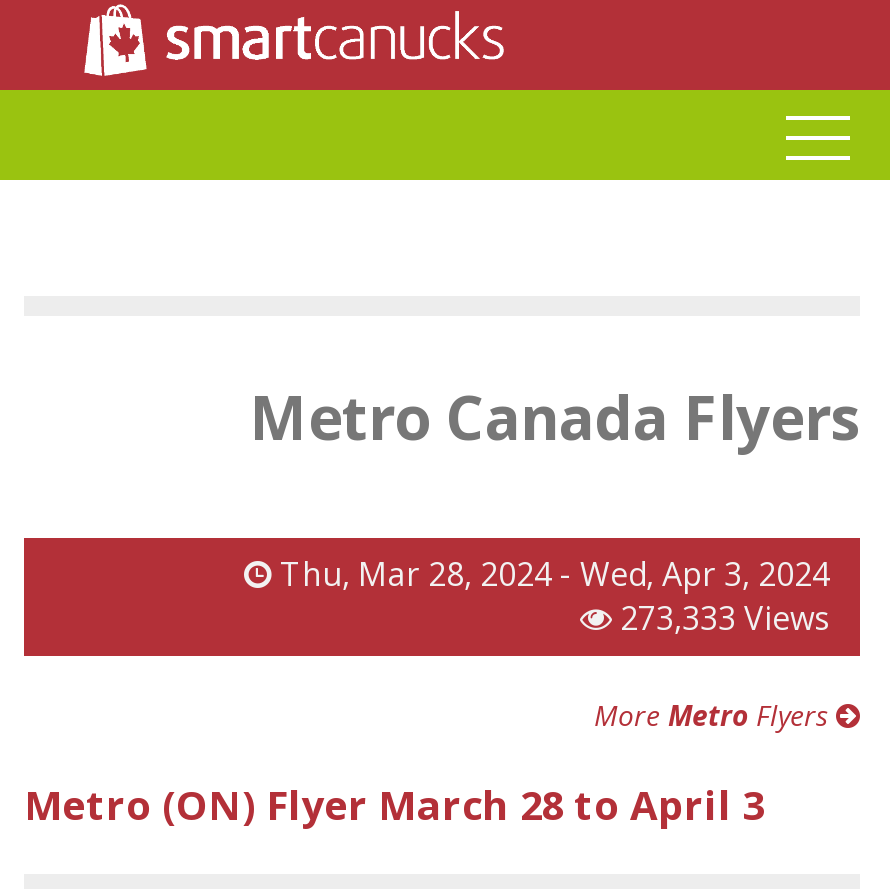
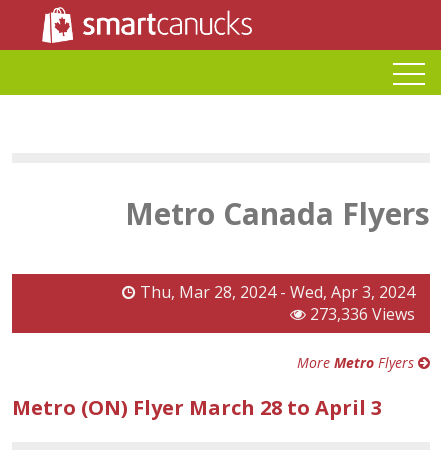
- 273,333 Views
+ 273,336 Views
